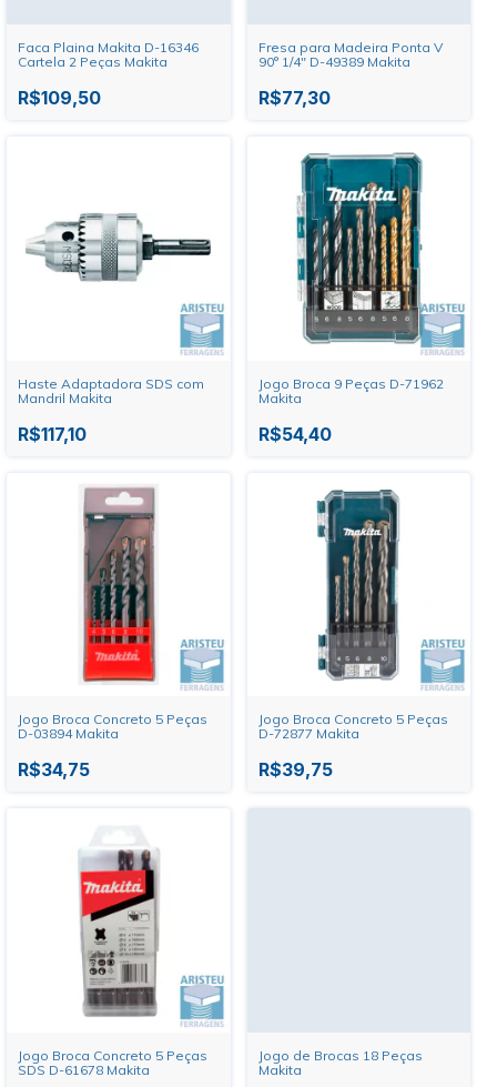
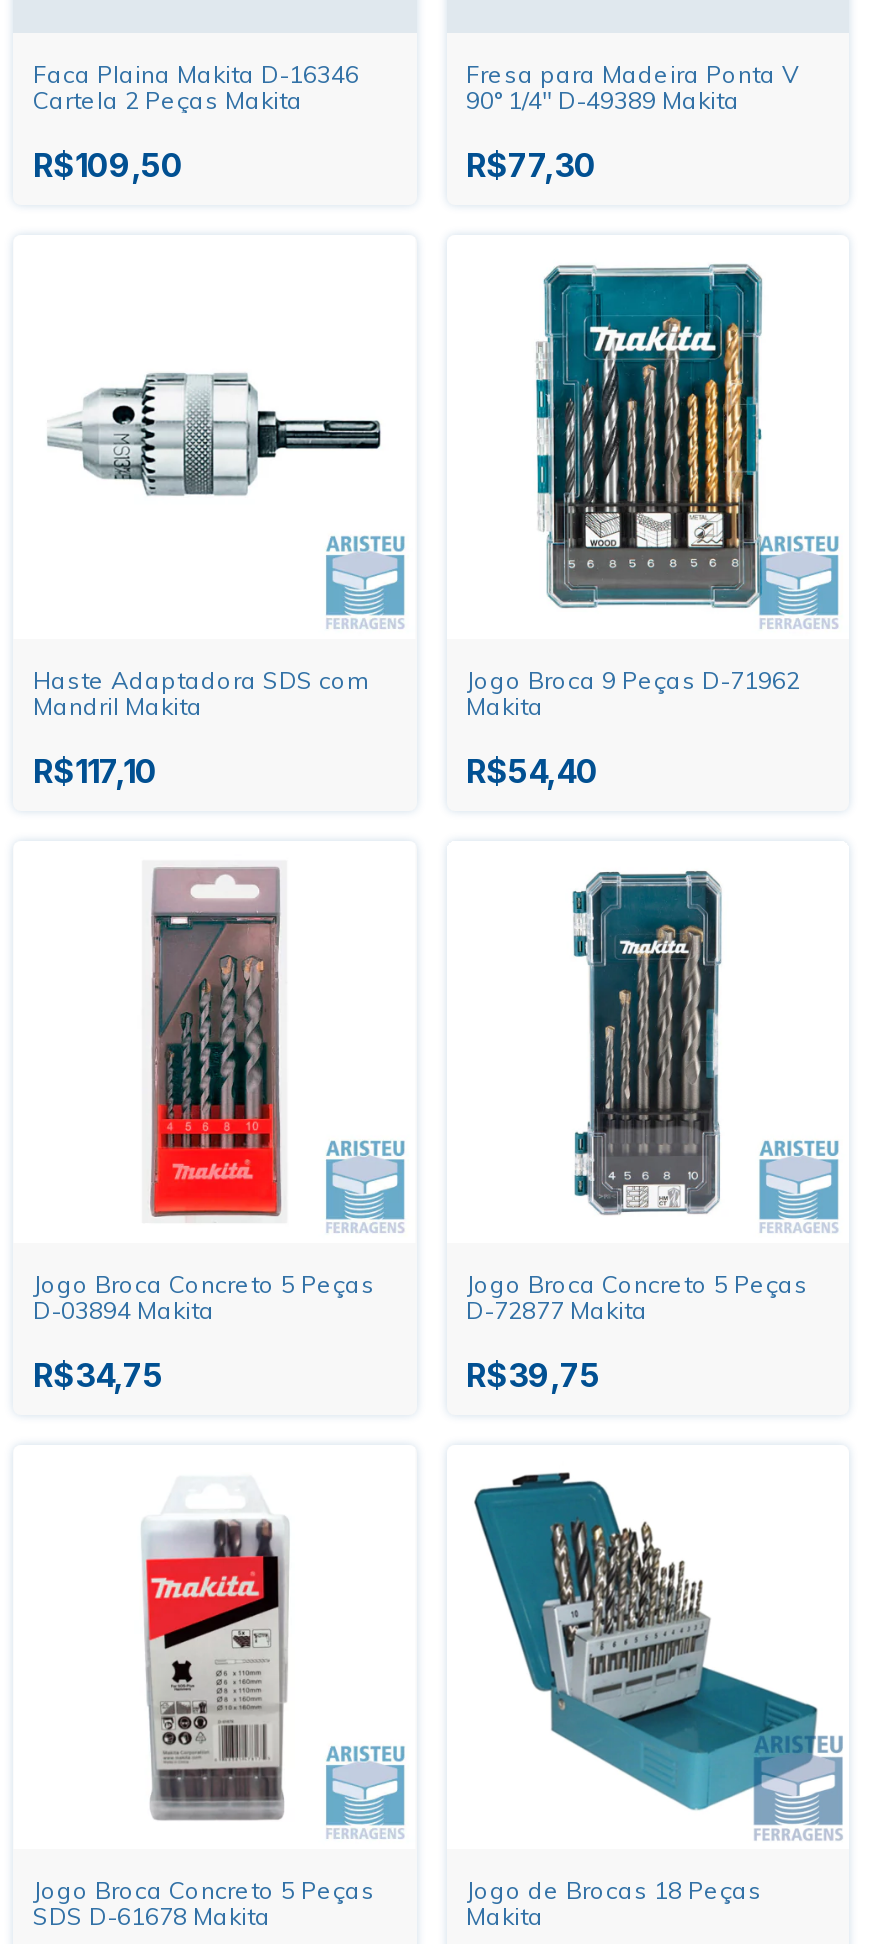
+ [image]
